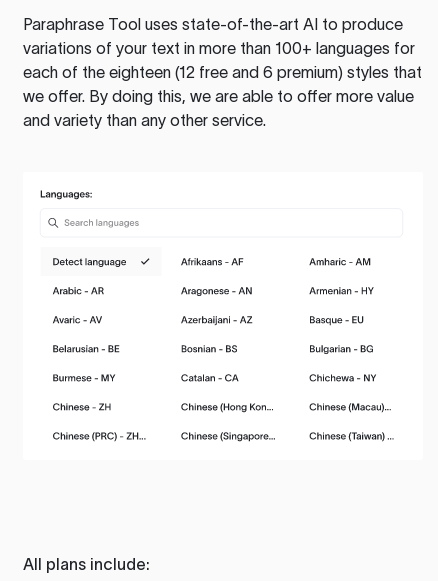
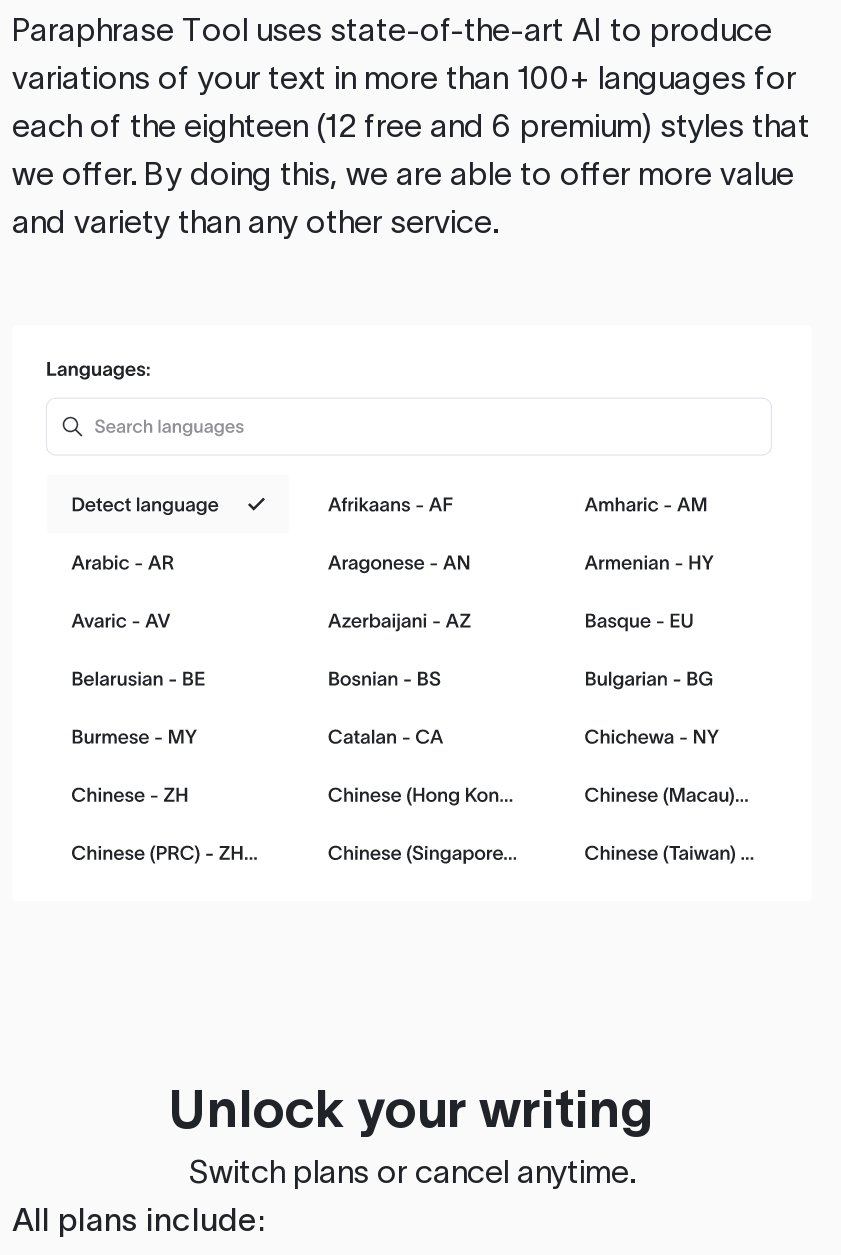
+ Unlock your writing
+ Switch plans or cancel anytime.
